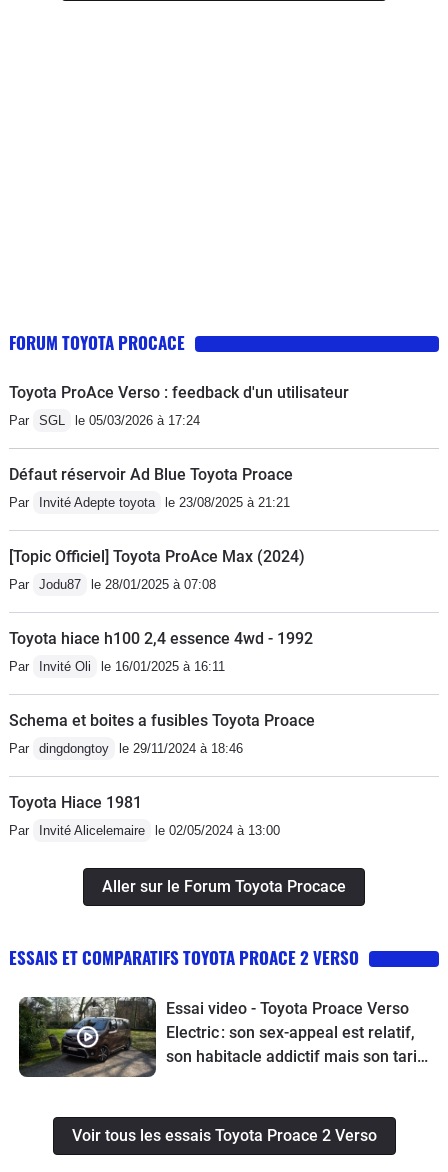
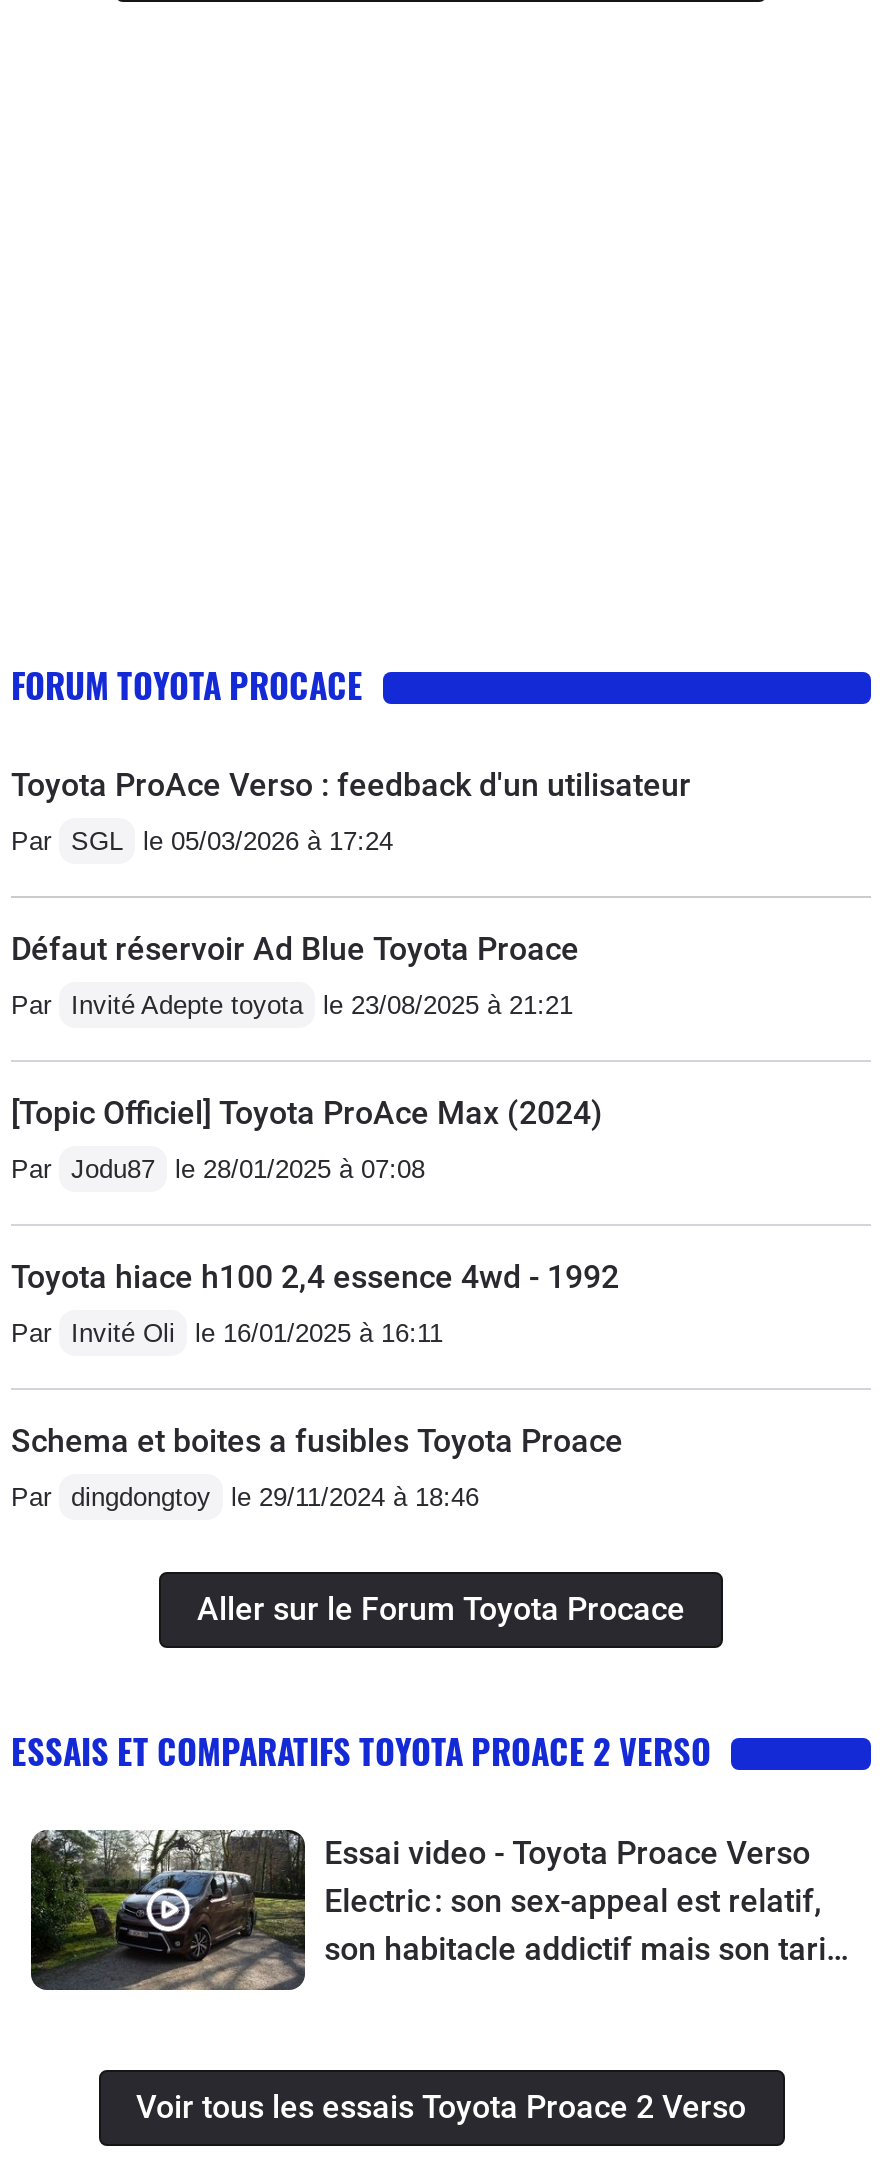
- Toyota Hiace 1981
- Par Invité Alicelemaire le 02/05/2024 à 13:00
